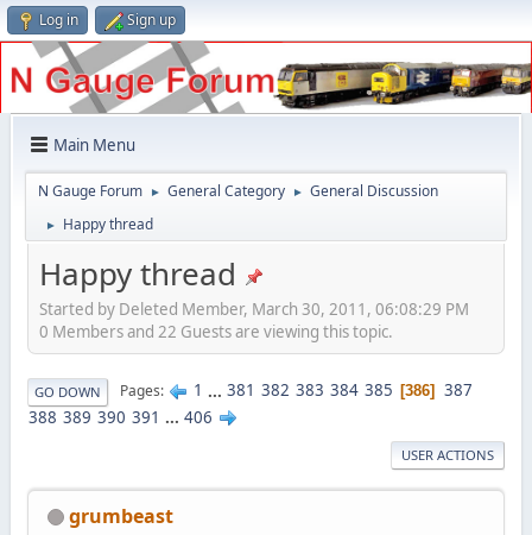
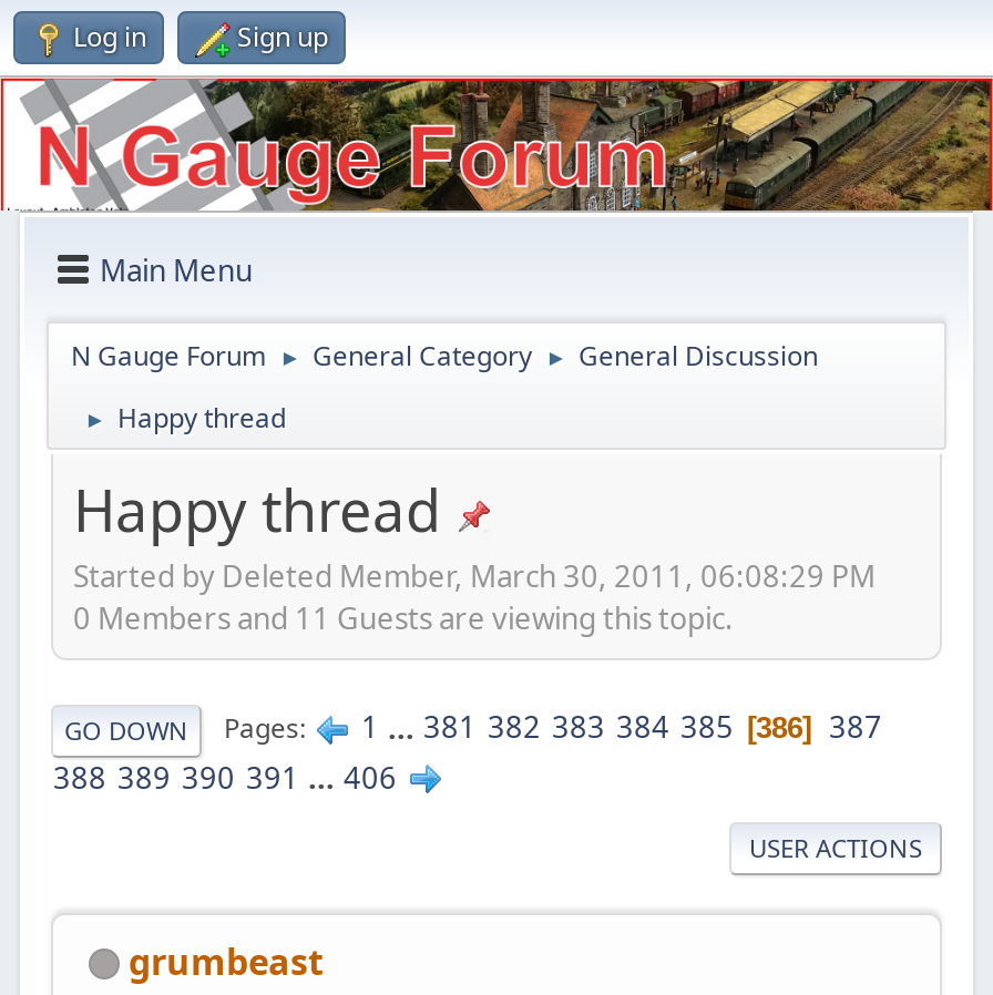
- [image]
+ [image]

- 0 Members and 22 Guests are viewing this topic.
+ 0 Members and 11 Guests are viewing this topic.
